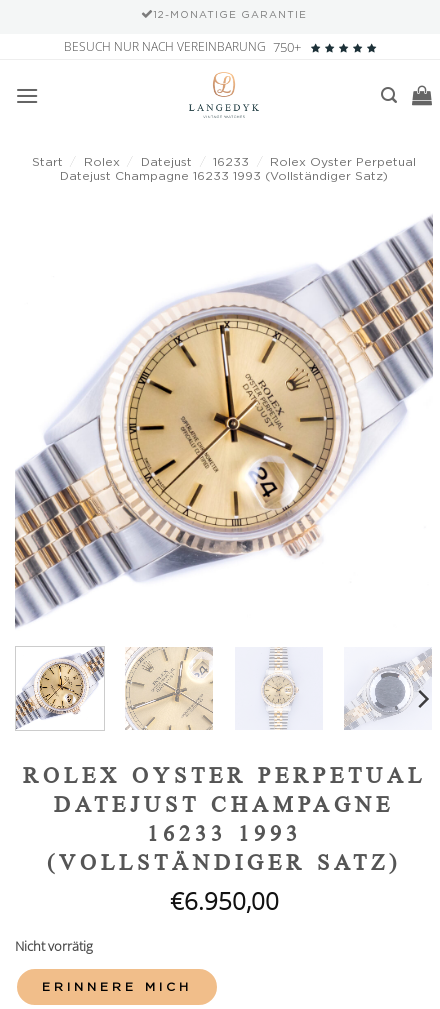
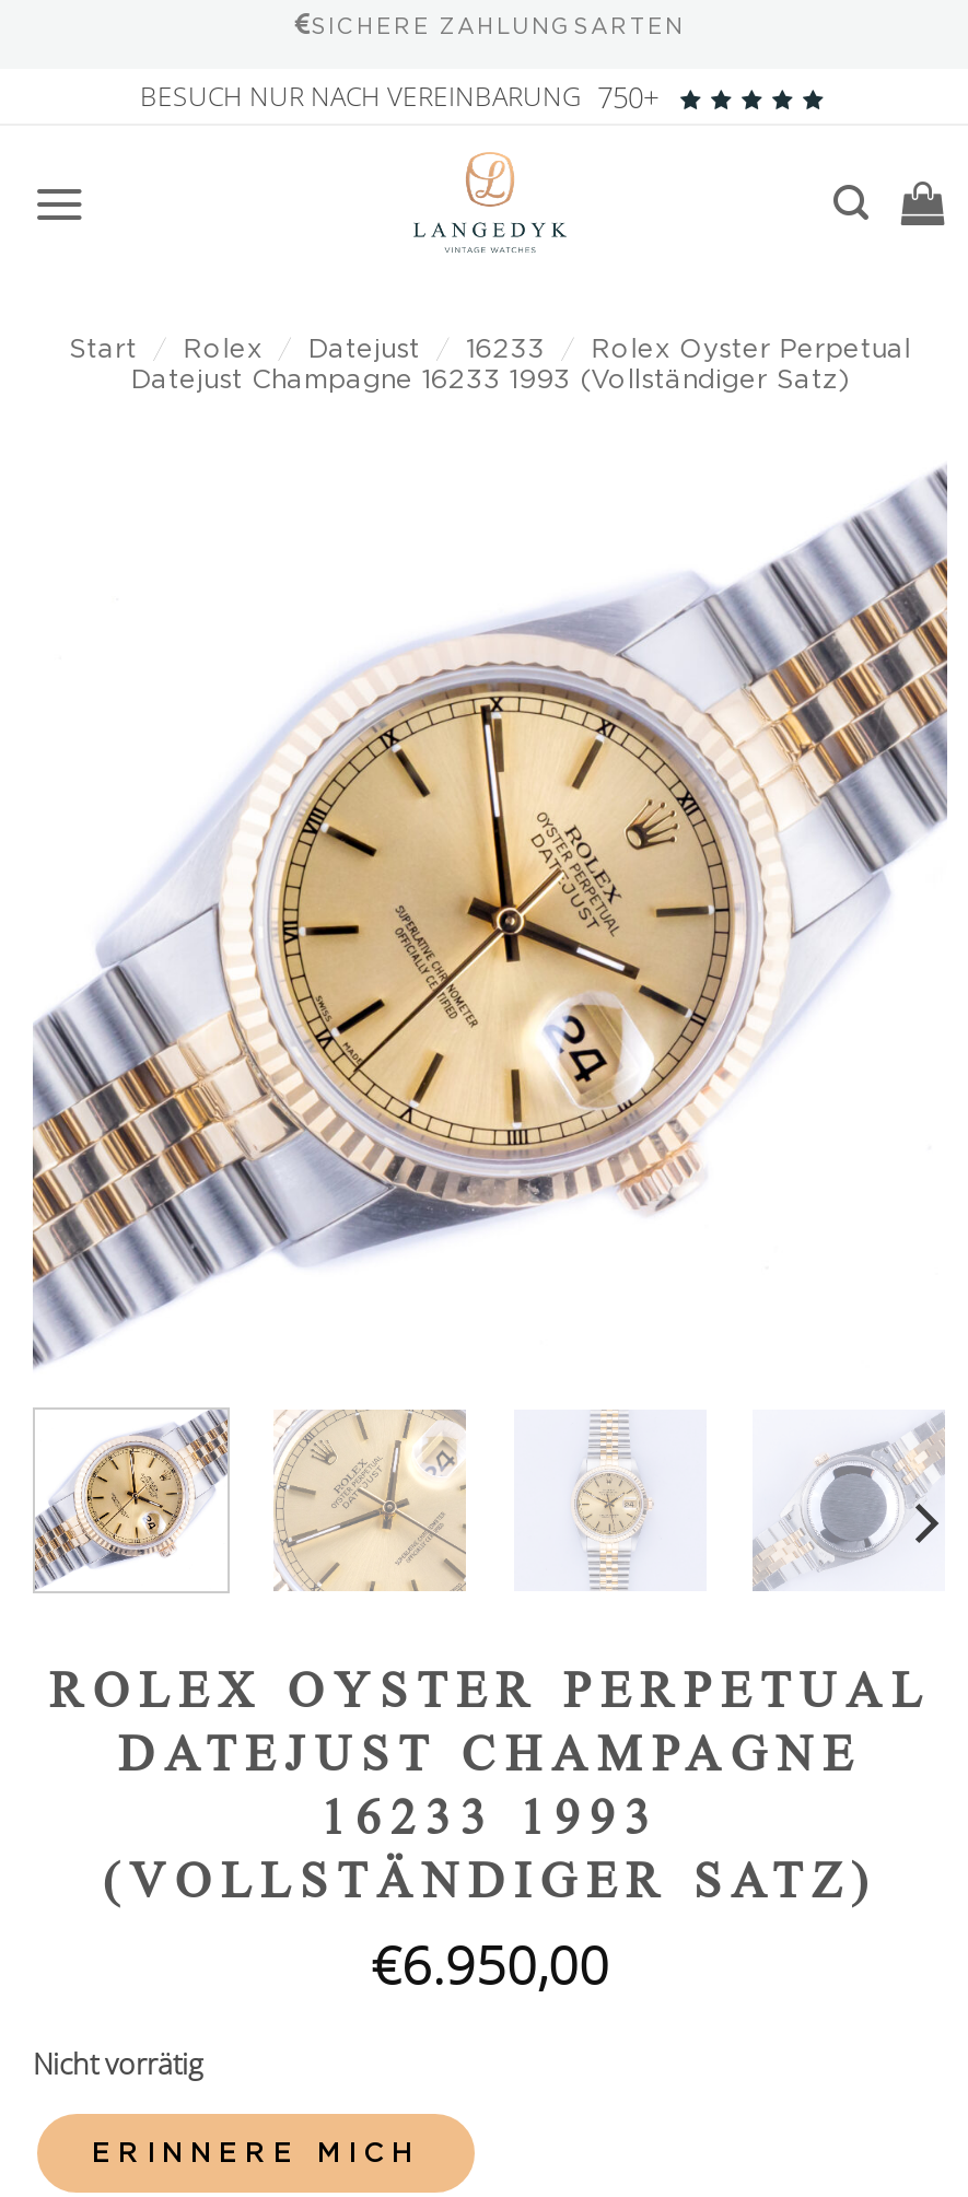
- 12-MONATIGE GARANTIE
+ SICHERE ZAHLUNGSARTEN
